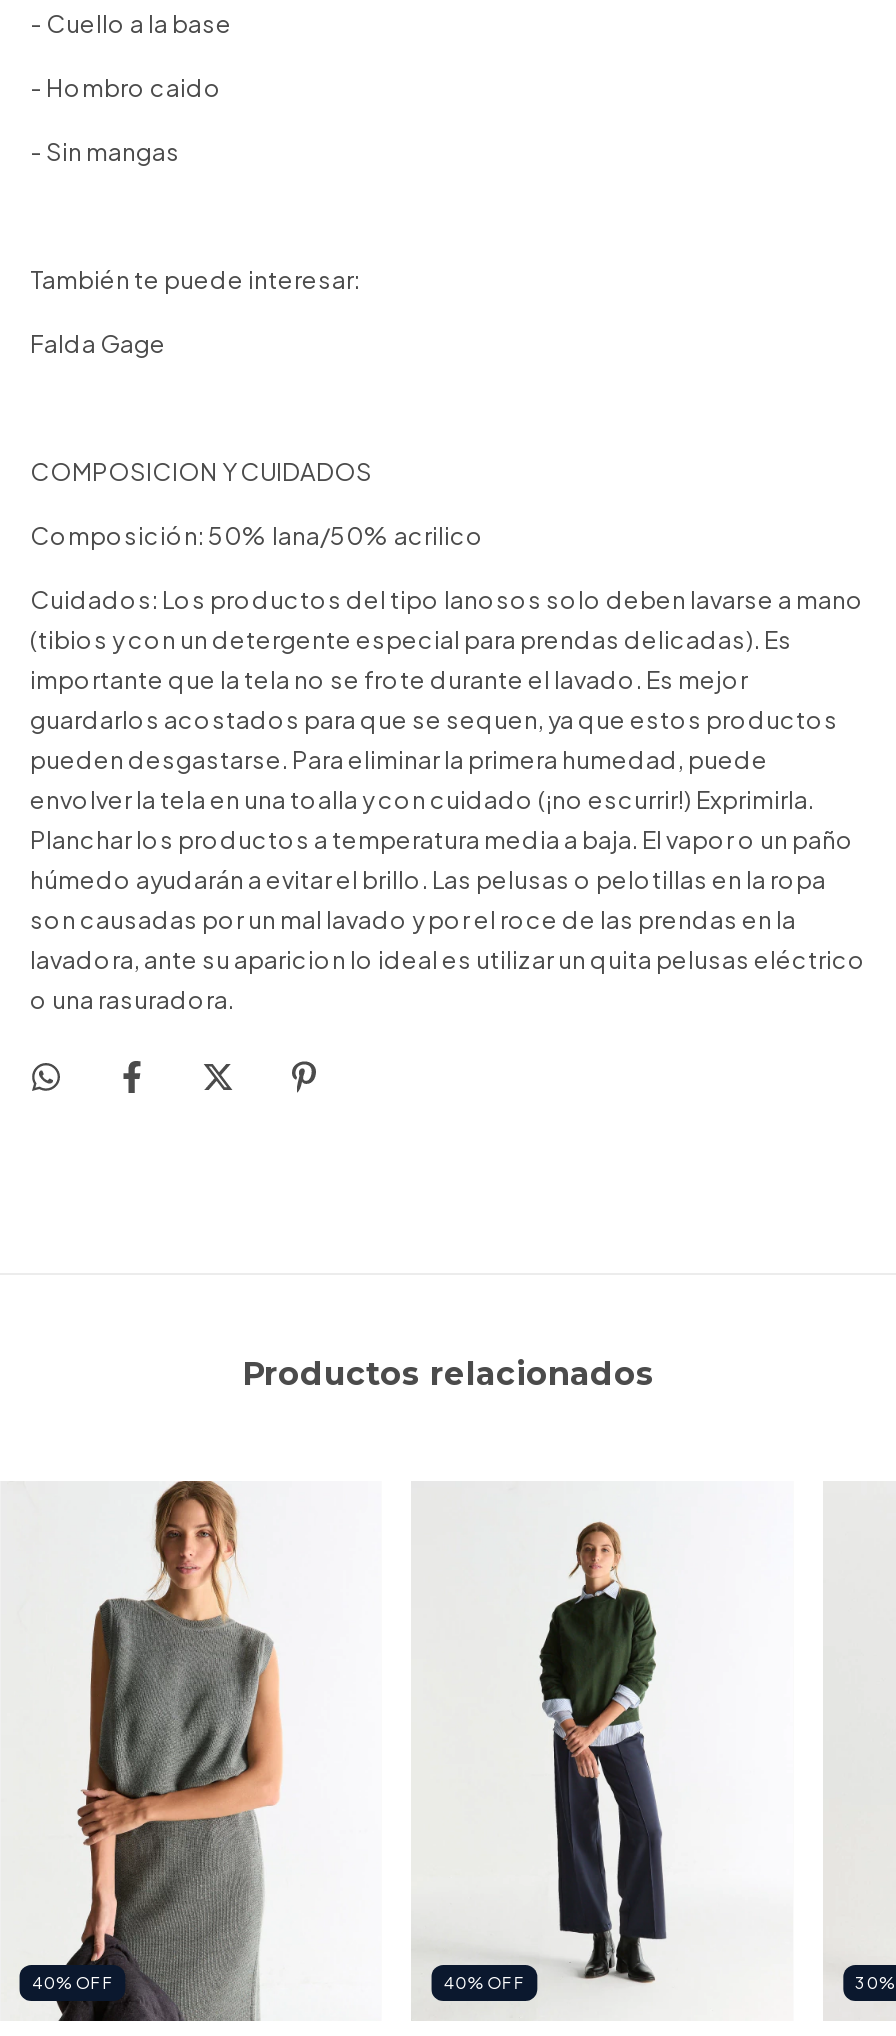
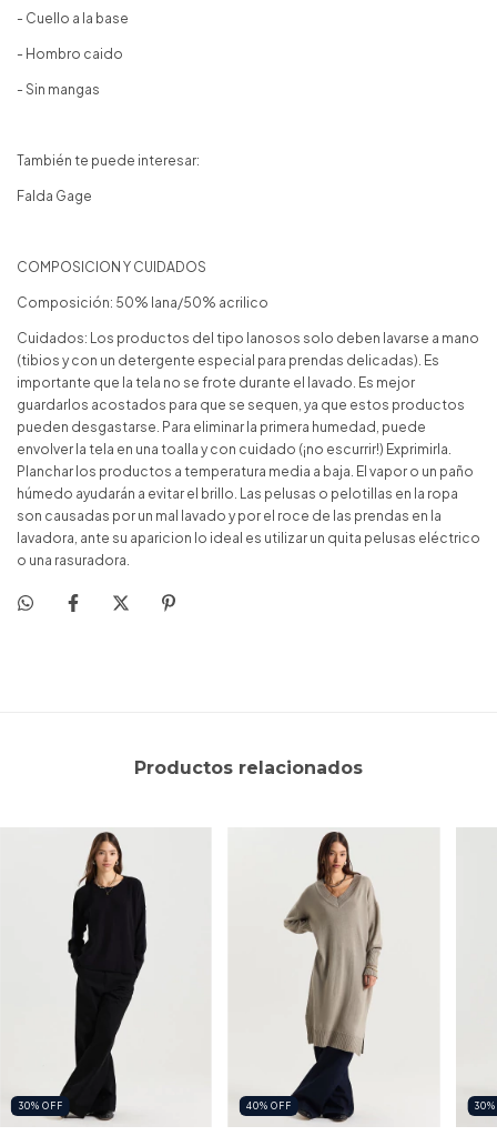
- [image]
- 40% OFF
+ [image]
+ 30% OFF

- [image]
+ [image]
